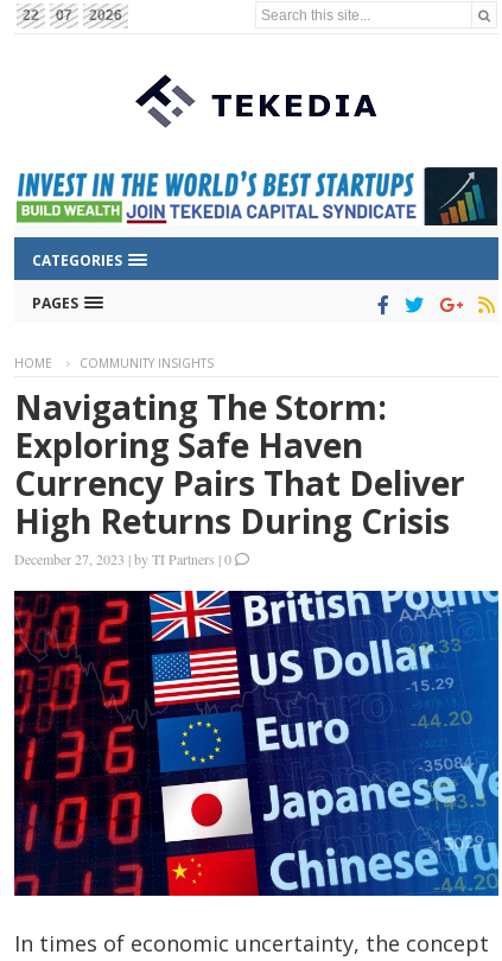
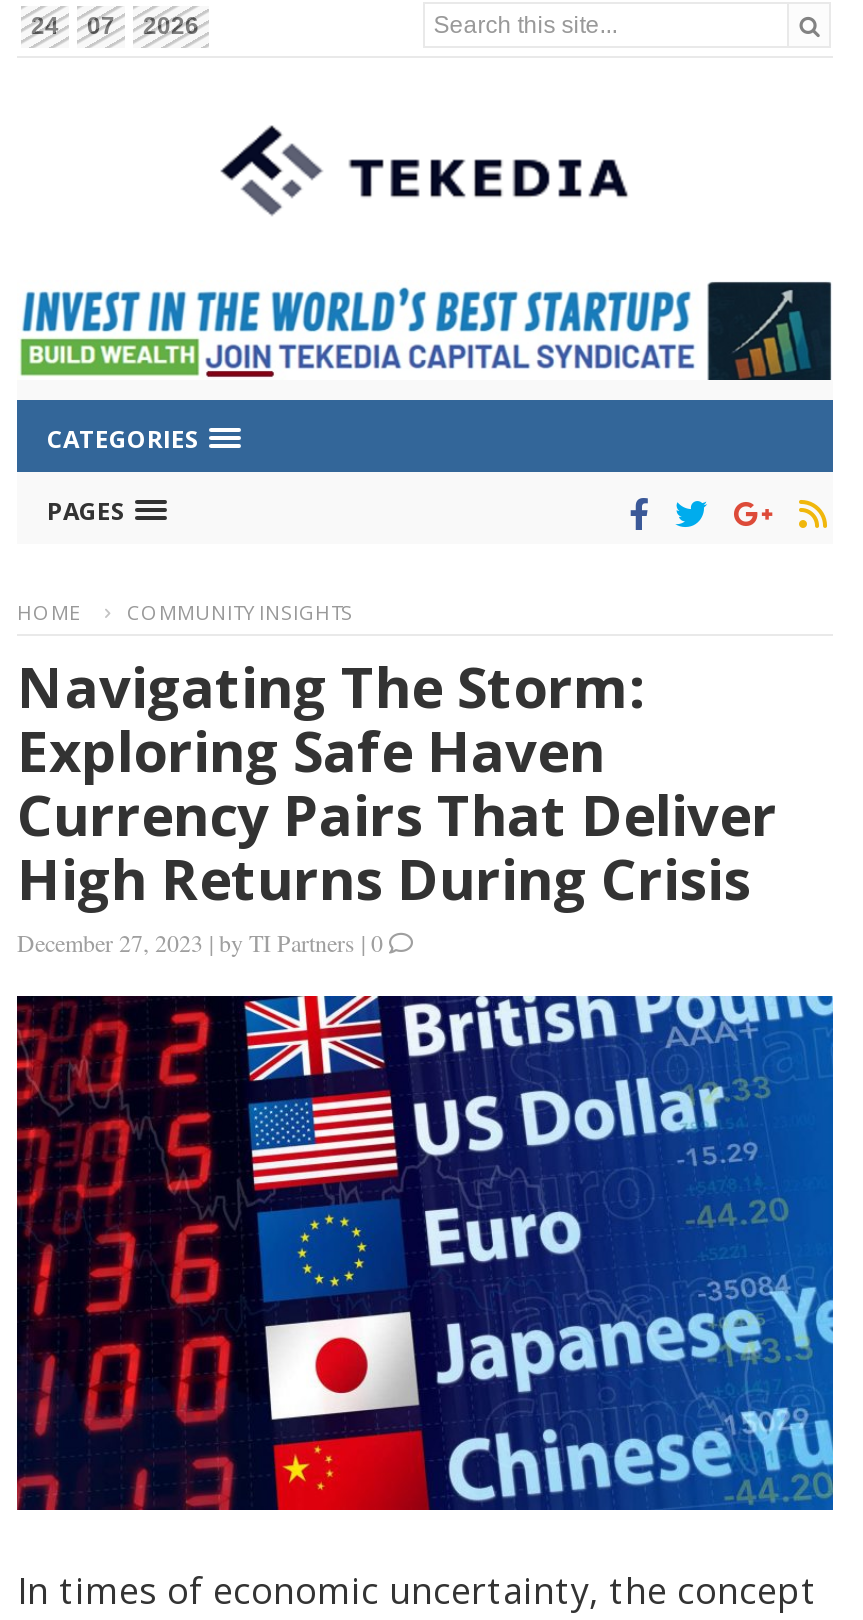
- 22 07 2026
+ 24 07 2026
